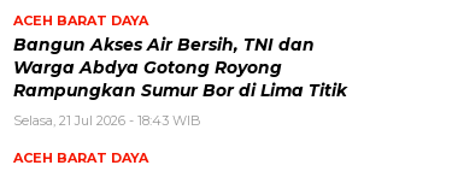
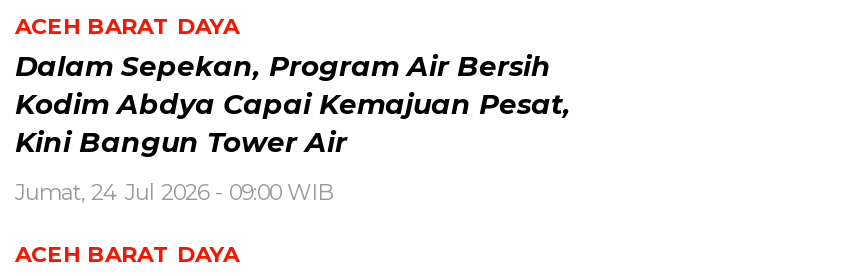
- Bangun Akses Air Bersih, TNI dan
- Warga Abdya Gotong Royong
- Rampungkan Sumur Bor di Lima Titik
+ Dalam Sepekan, Program Air Bersih
+ Kodim Abdya Capai Kemajuan Pesat,
+ Kini Bangun Tower Air

- Selasa, 21 Jul 2026 - 18:43 WIB
+ Jumat, 24 Jul 2026 - 09:00 WIB
